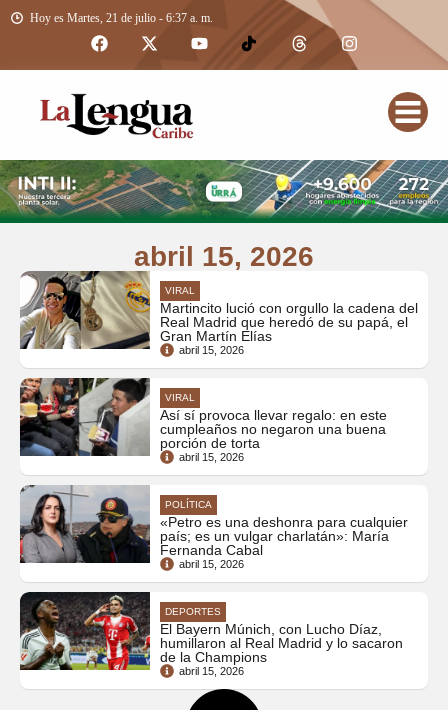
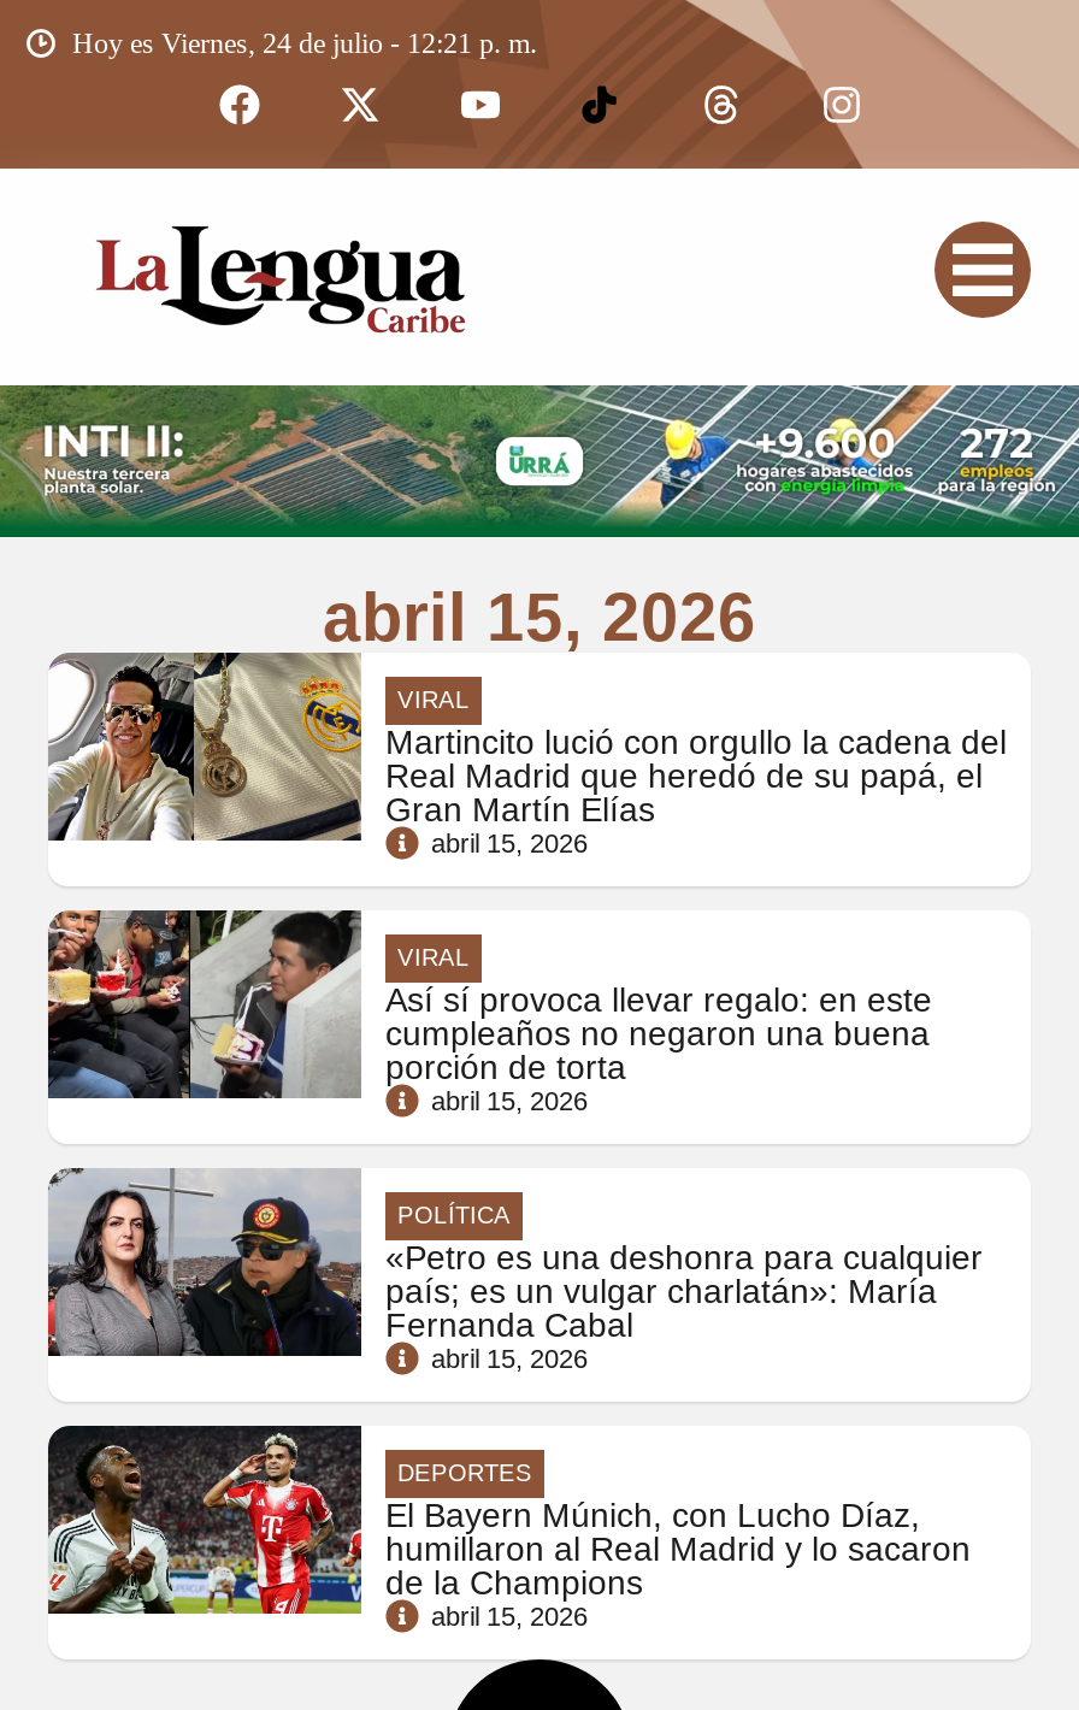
- Hoy es Martes, 21 de julio - 6:37 a. m.
+ Hoy es Viernes, 24 de julio - 12:21 p. m.
